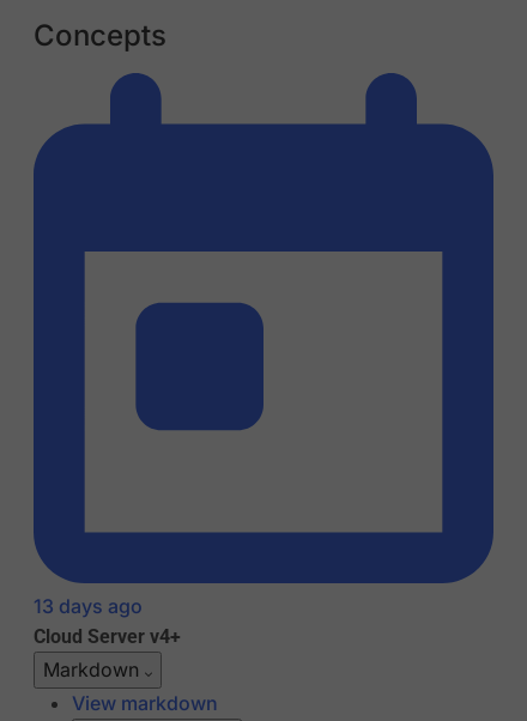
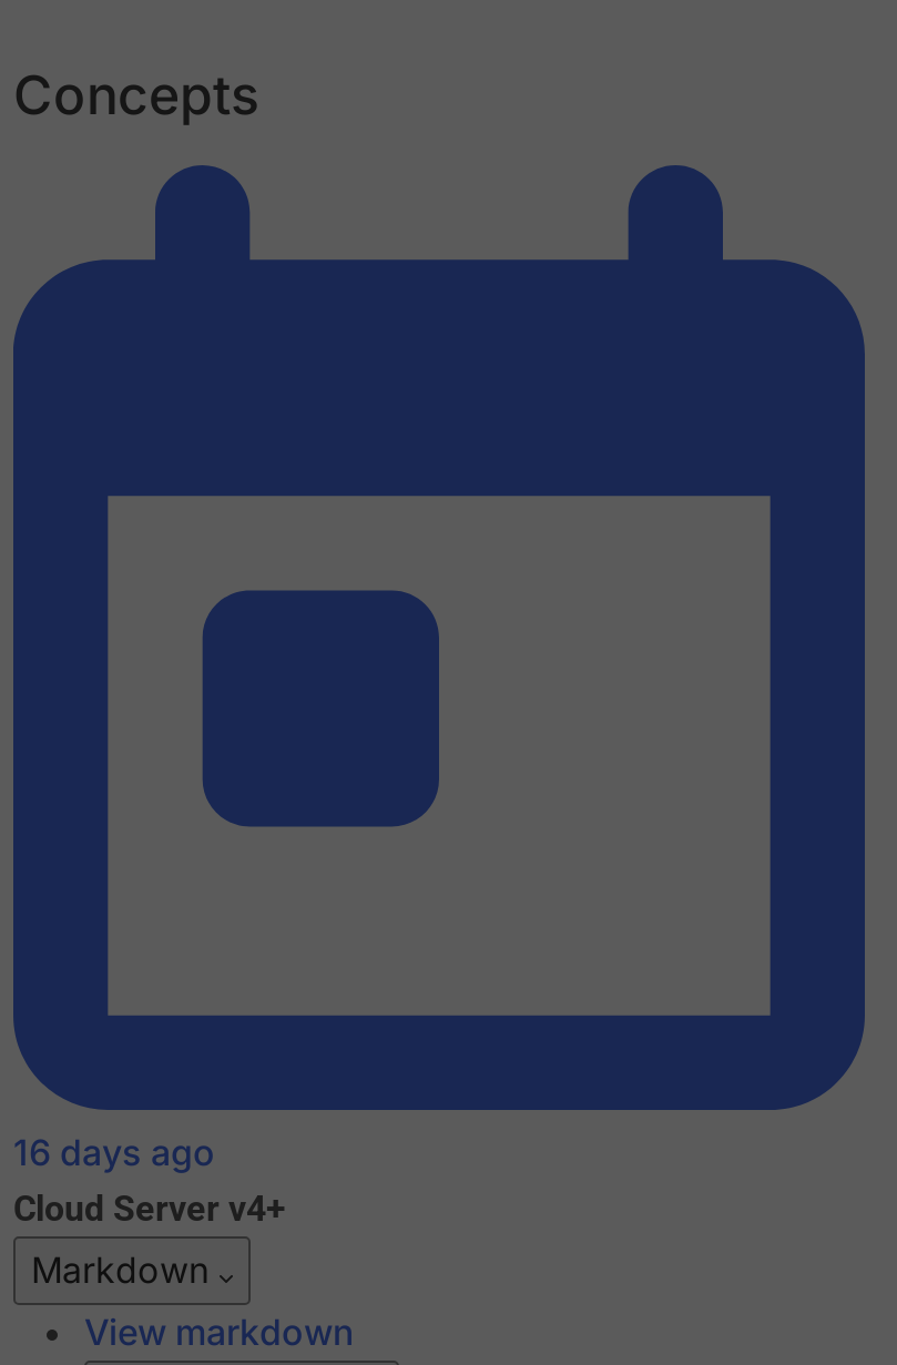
- 13 days ago
+ 16 days ago
